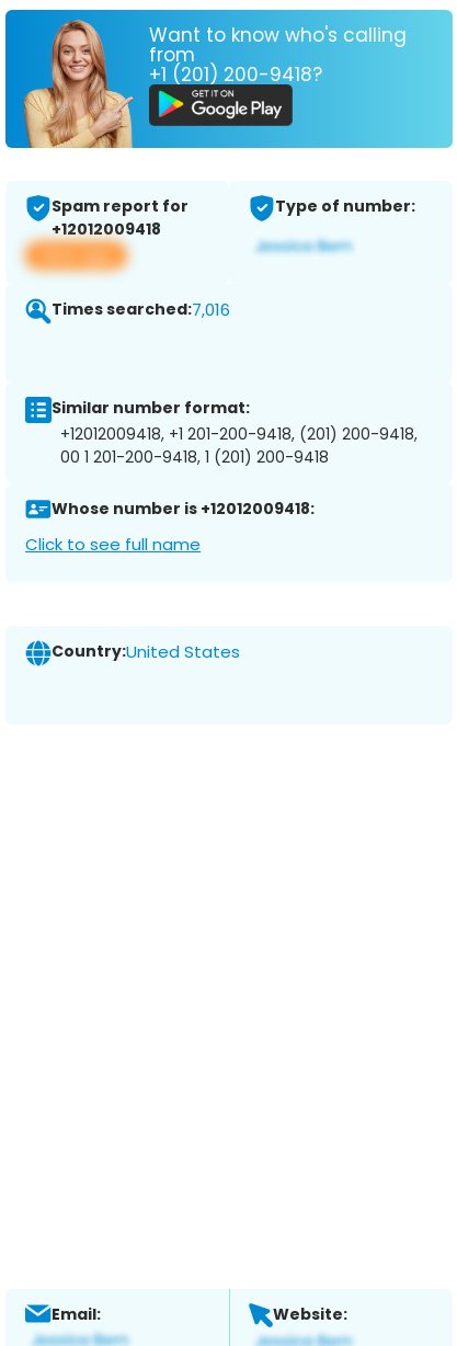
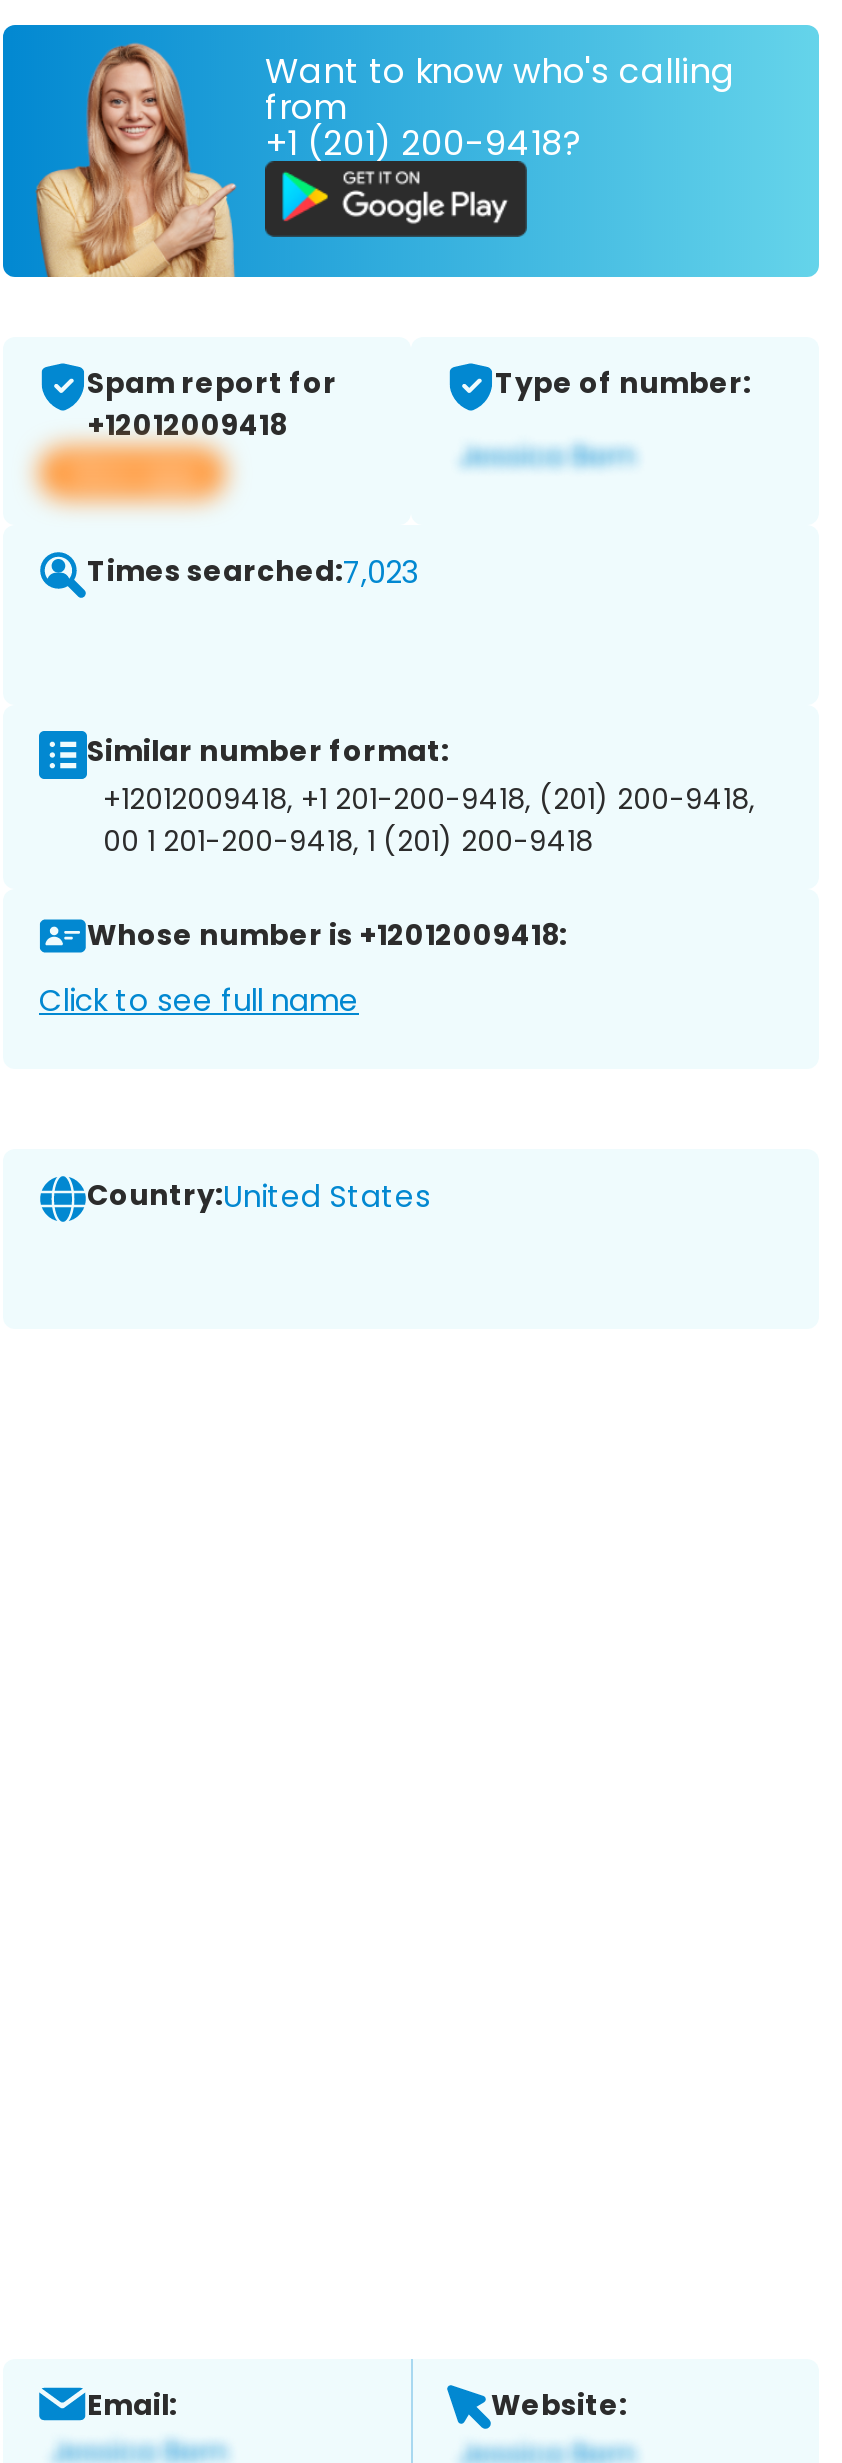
- Times searched:7,016
+ Times searched:7,023
